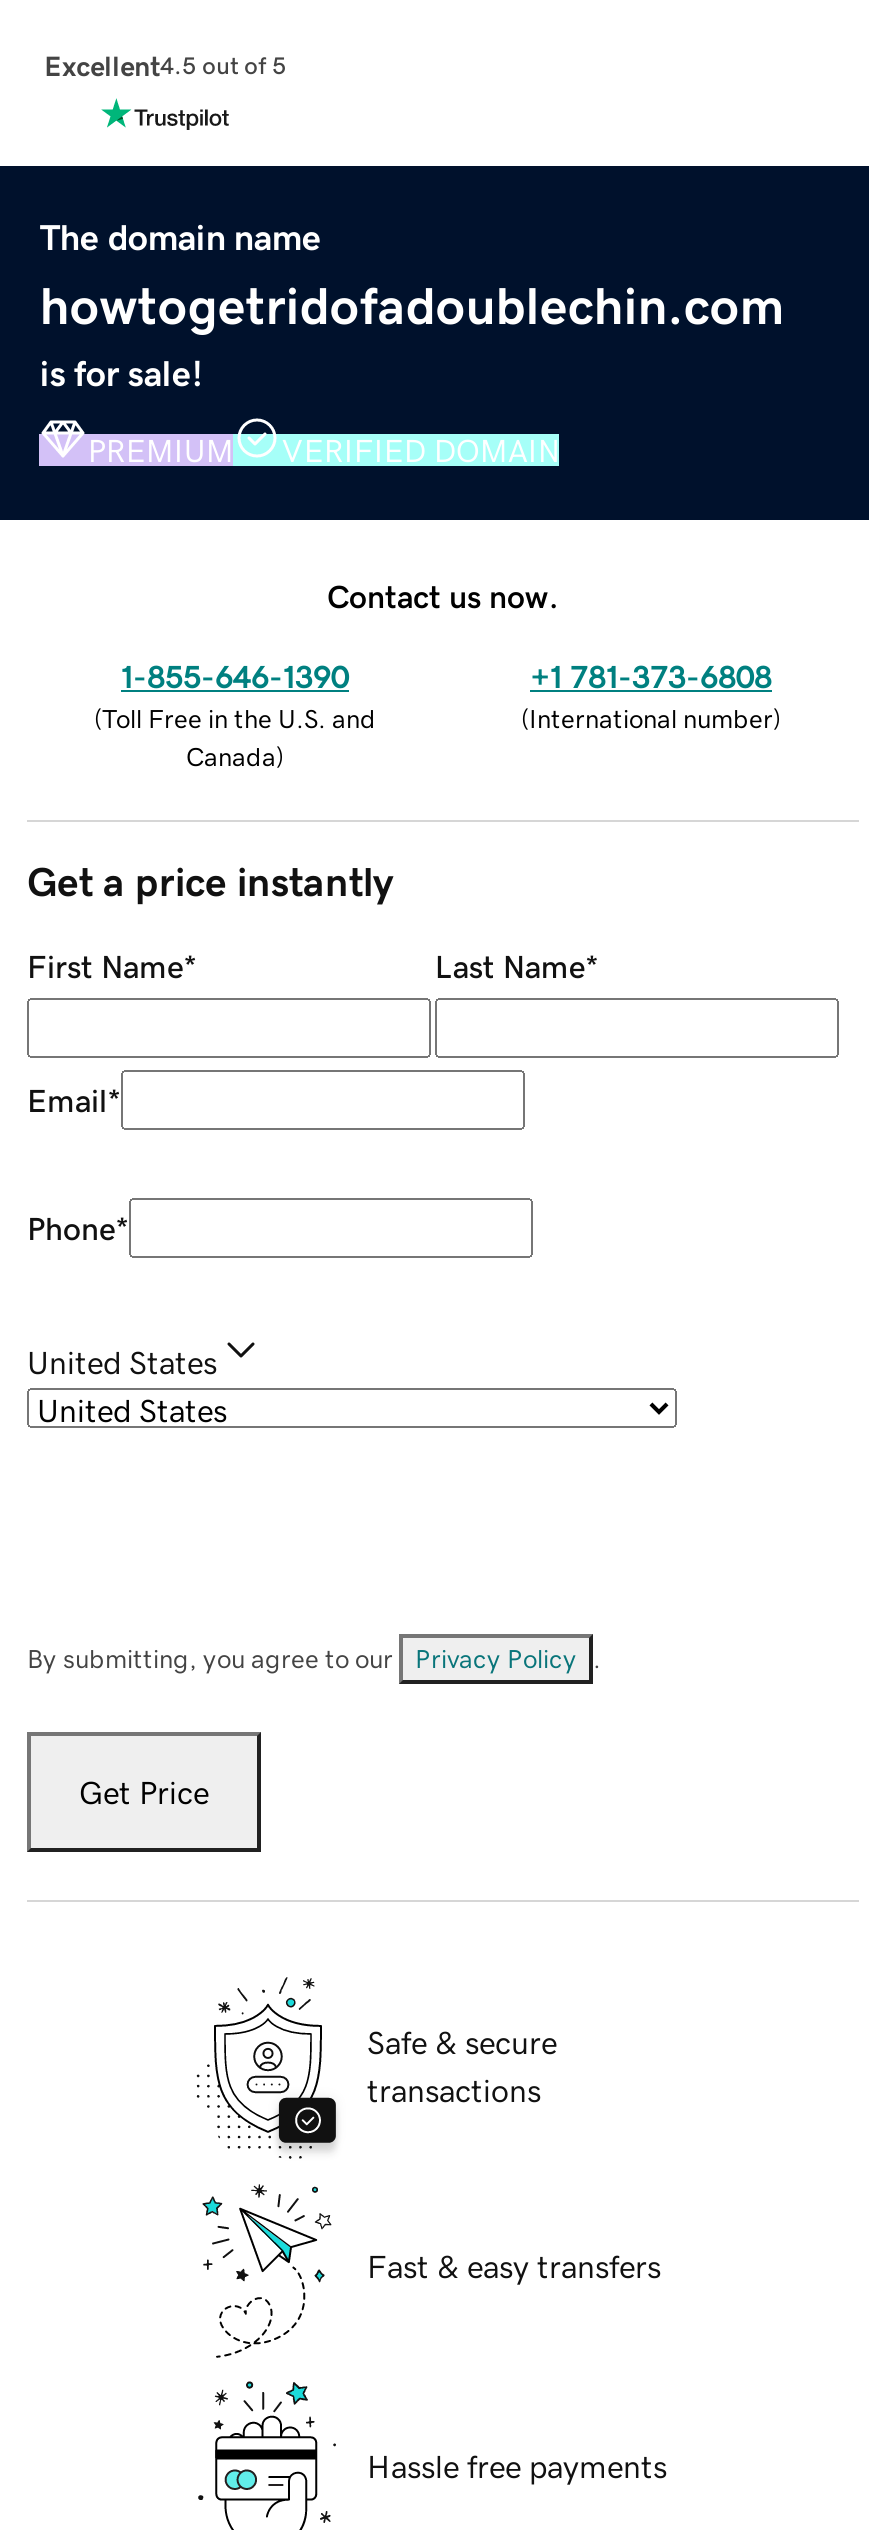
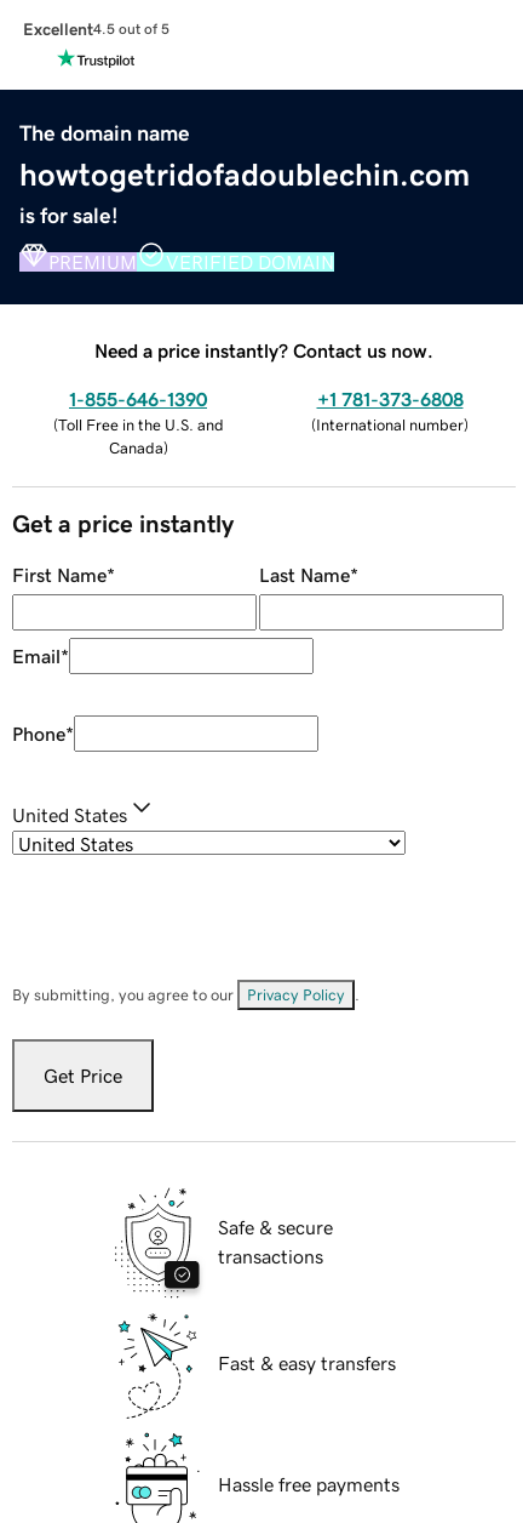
- Contact us now.
+ Need a price instantly? Contact us now.
